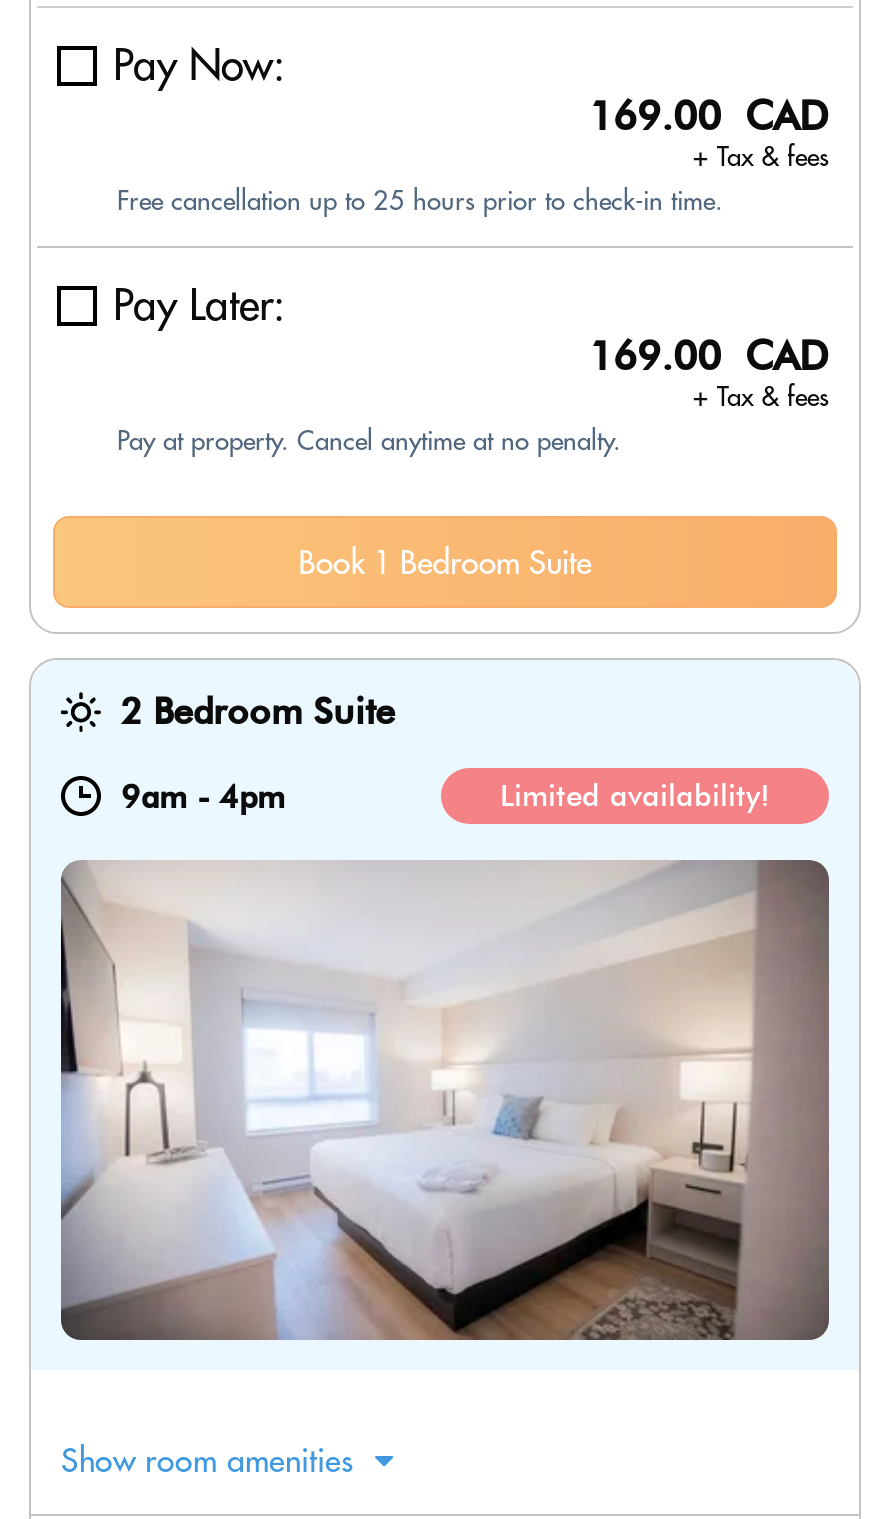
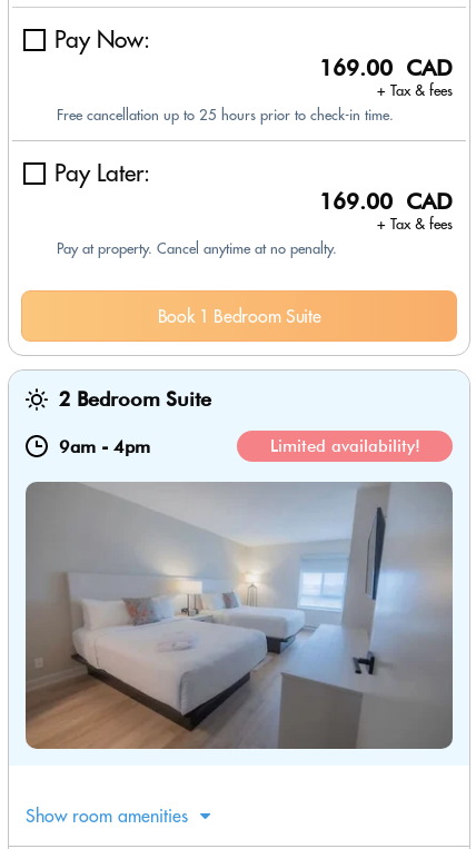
- [image]
+ [image]
